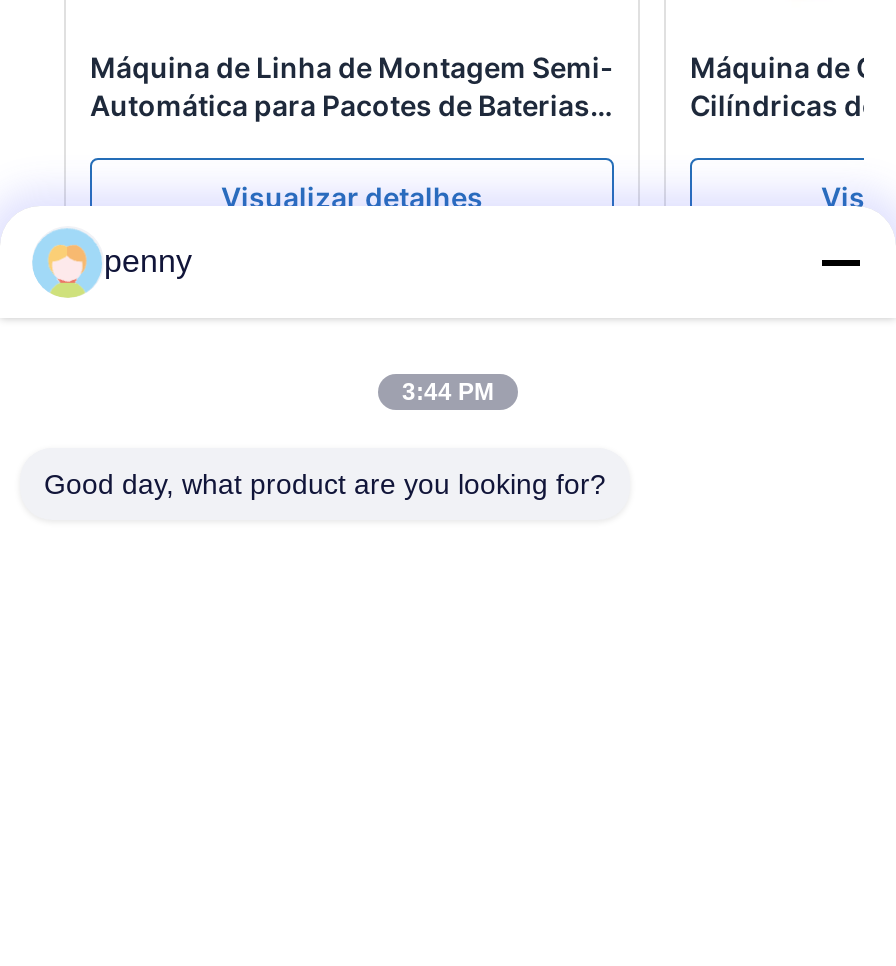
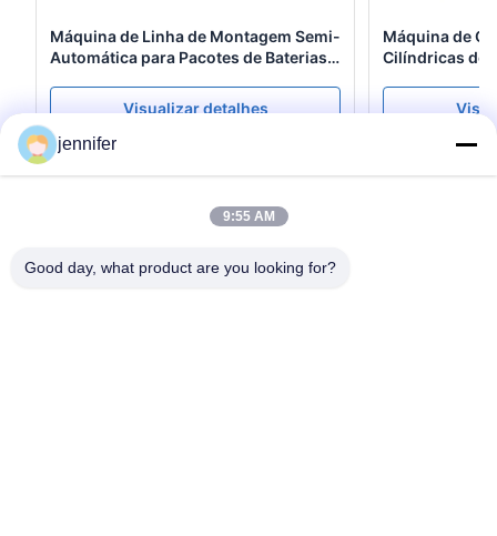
- penny
+ jennifer

- 3:44 PM
+ 9:55 AM
